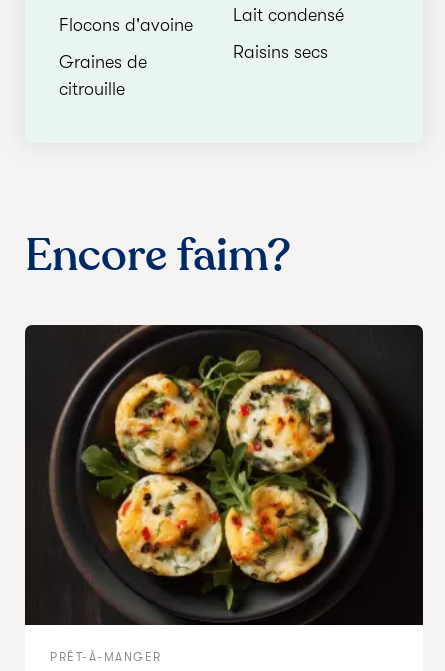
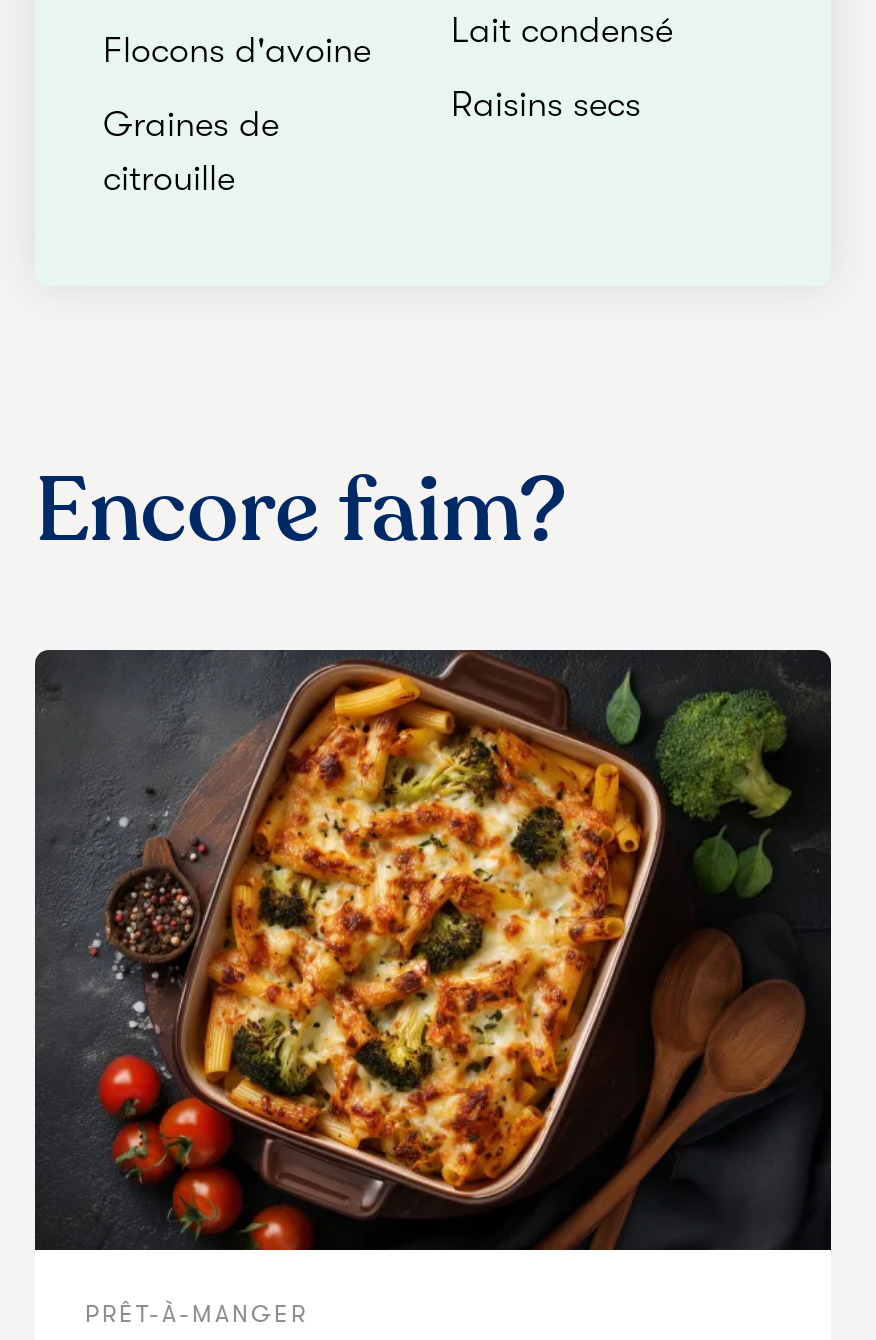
- [image]
+ [image]
